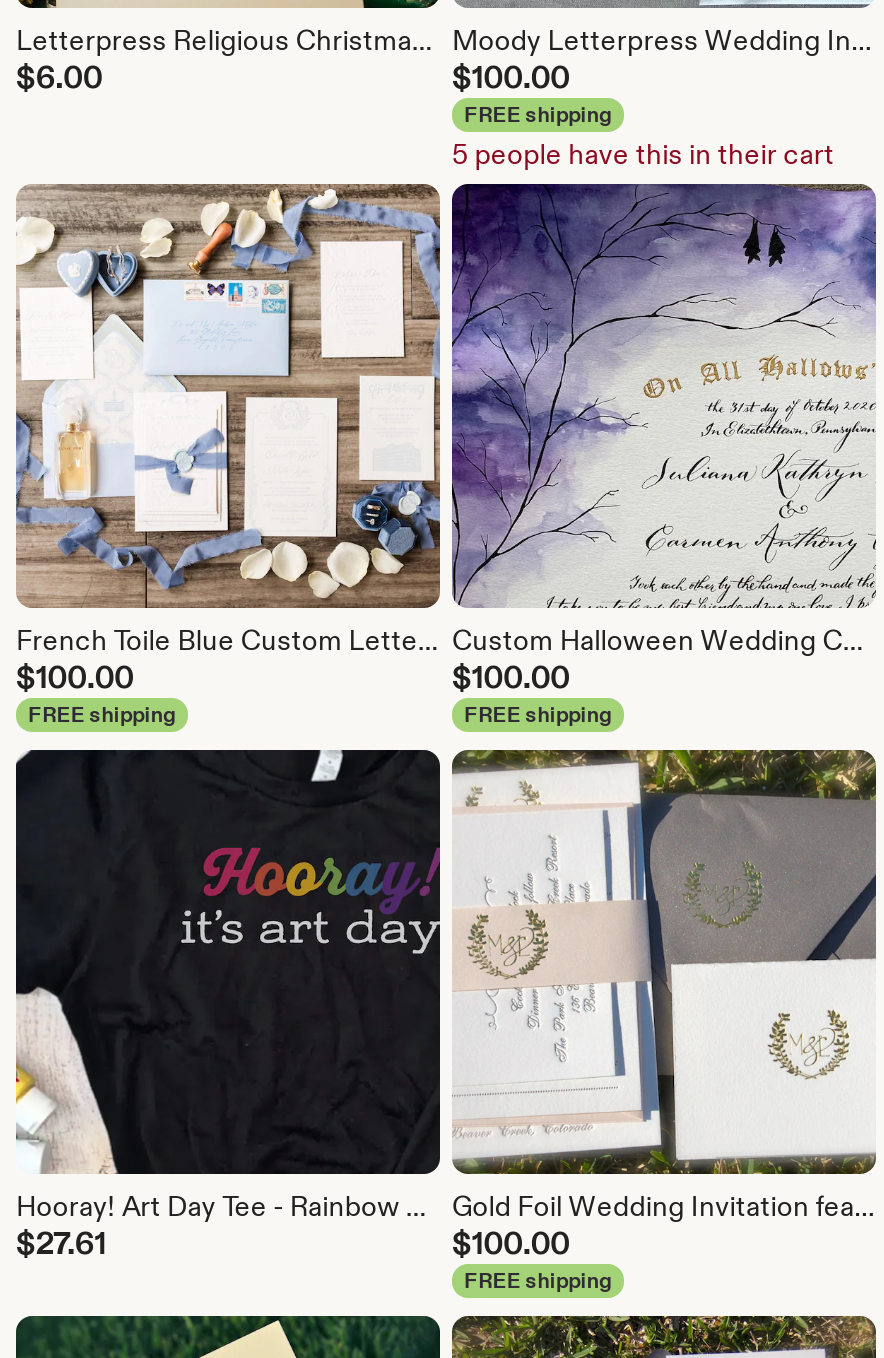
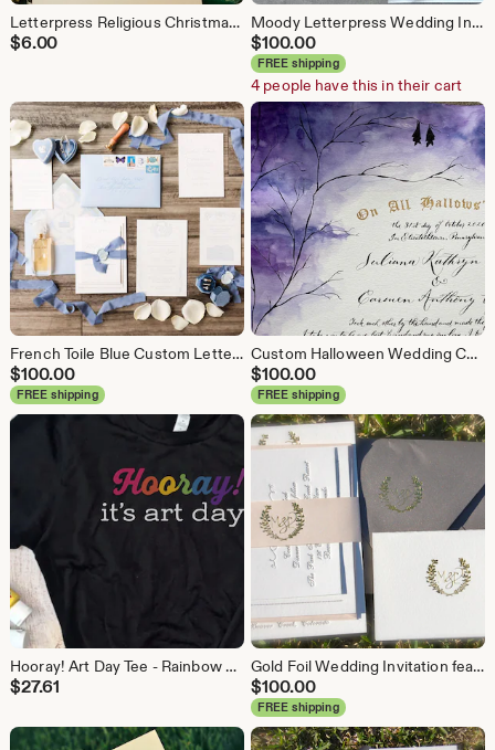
- 5 people have this in their cart
+ 4 people have this in their cart
